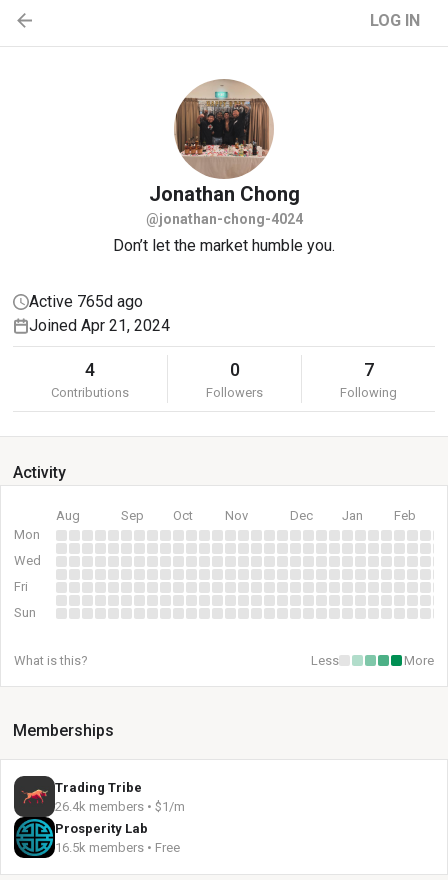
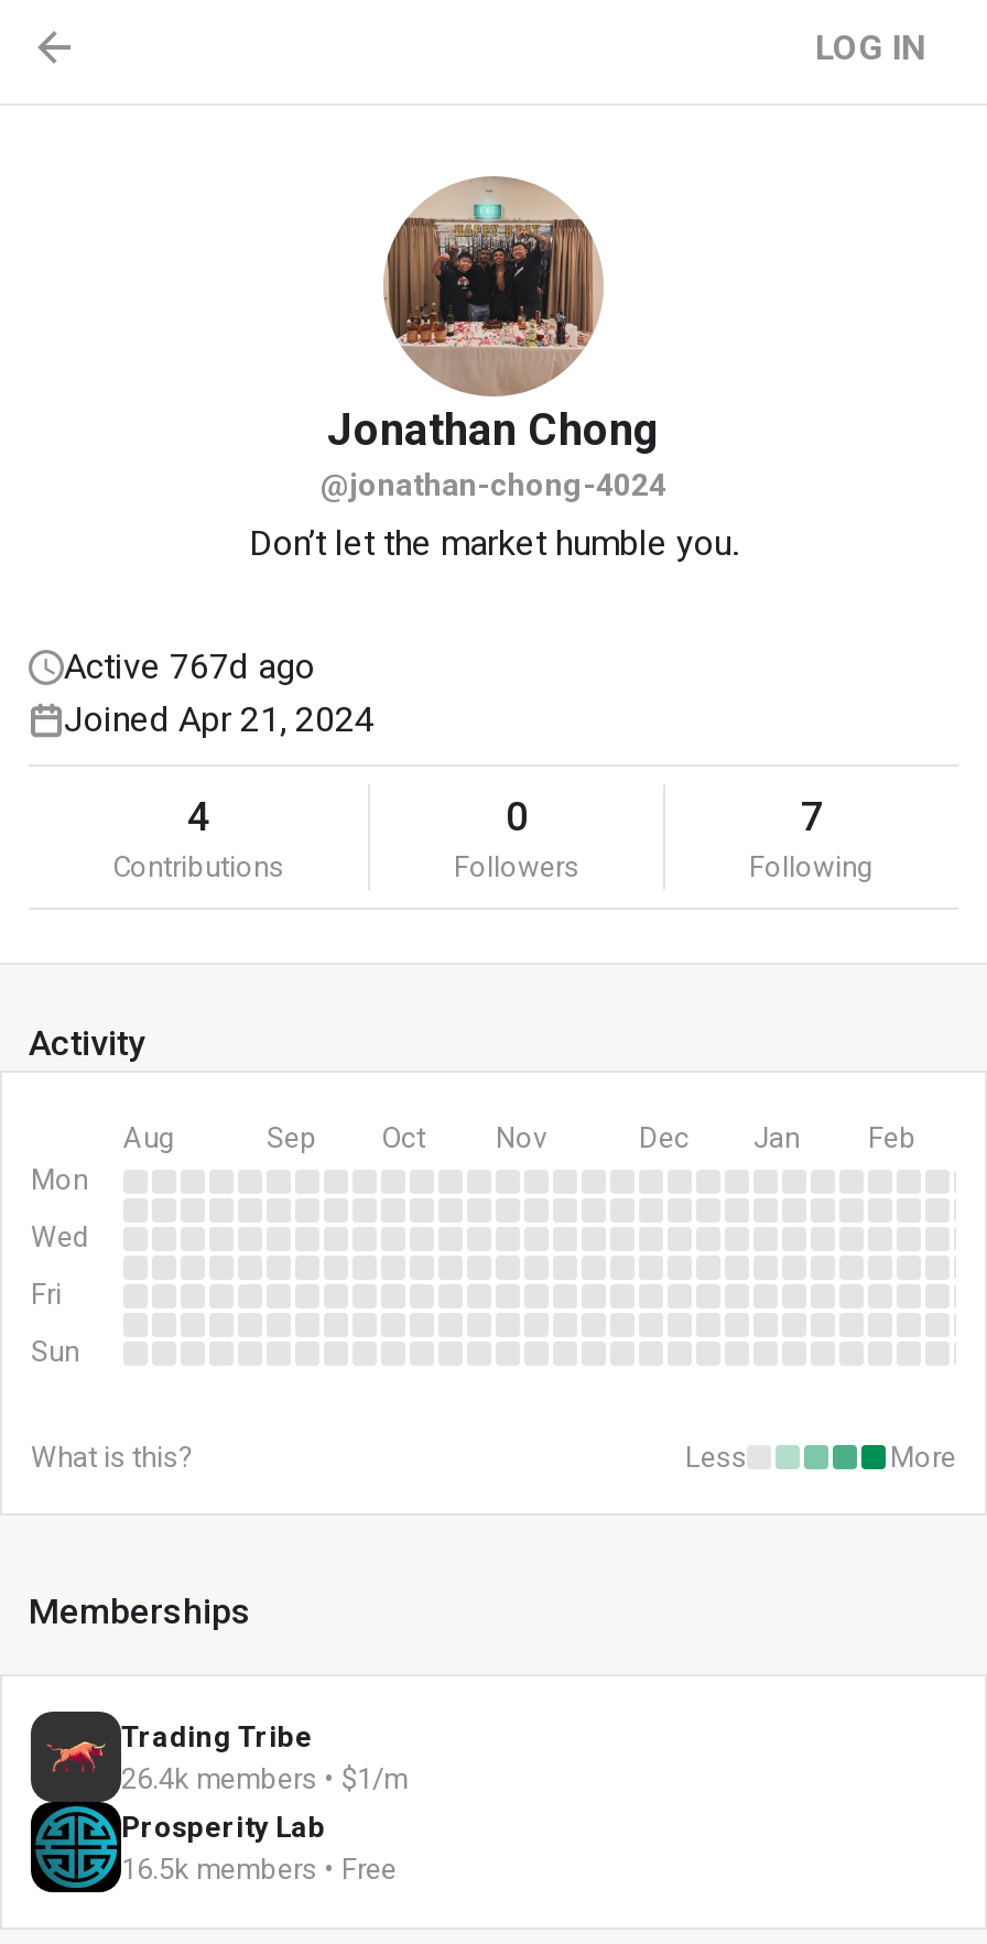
- Active 765d ago
+ Active 767d ago
